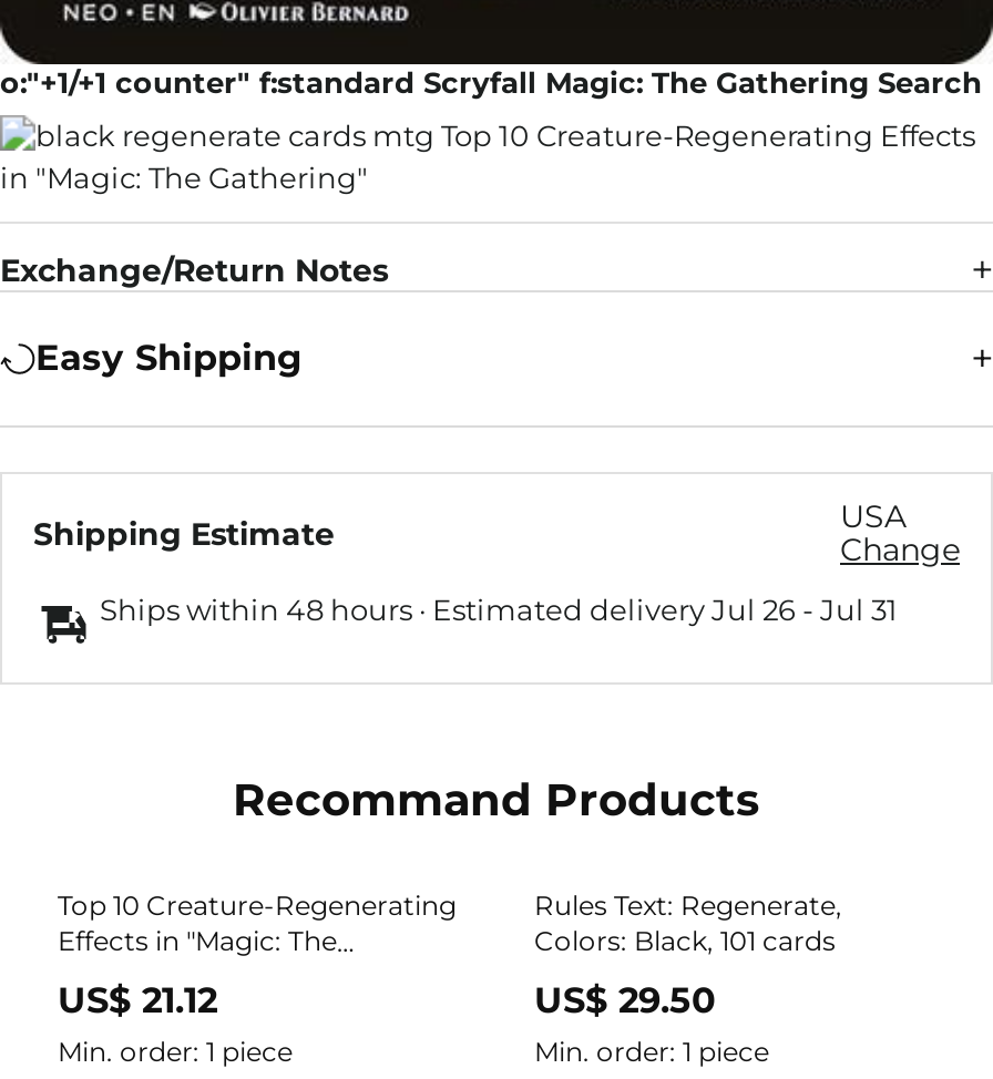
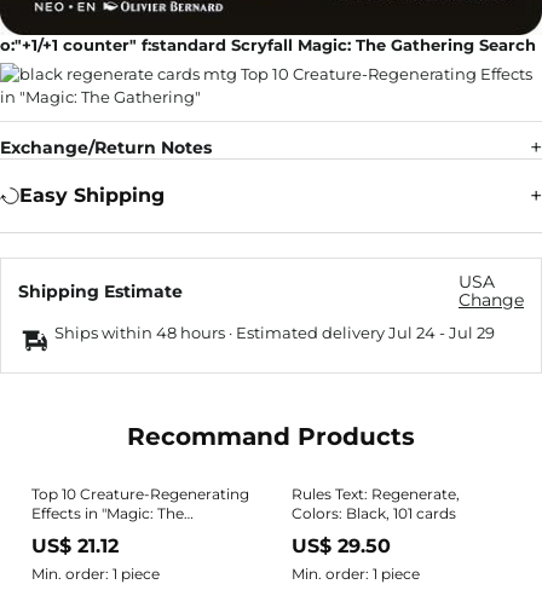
- Ships within 48 hours · Estimated delivery Jul 26 - Jul 31
+ Ships within 48 hours · Estimated delivery Jul 24 - Jul 29
